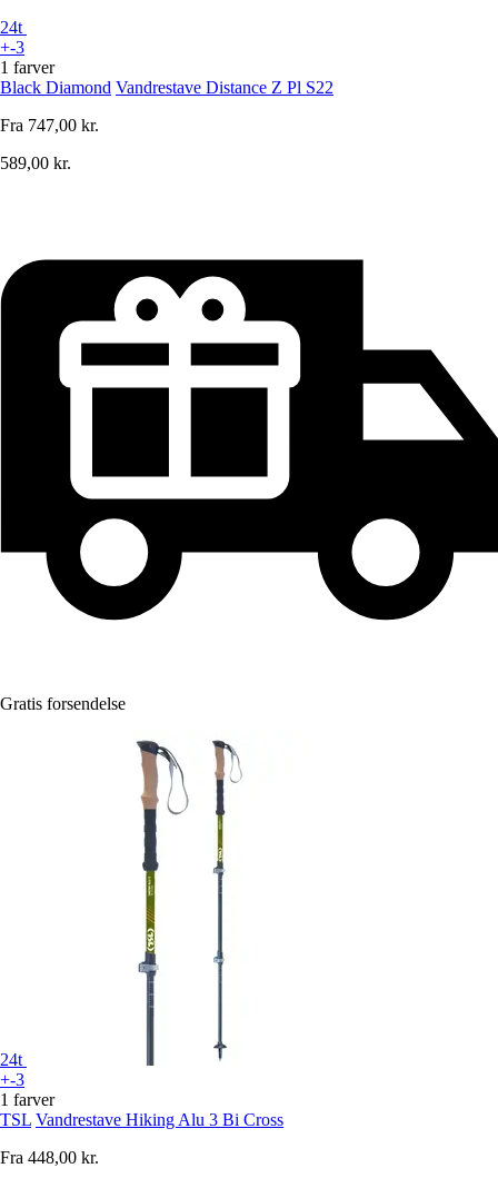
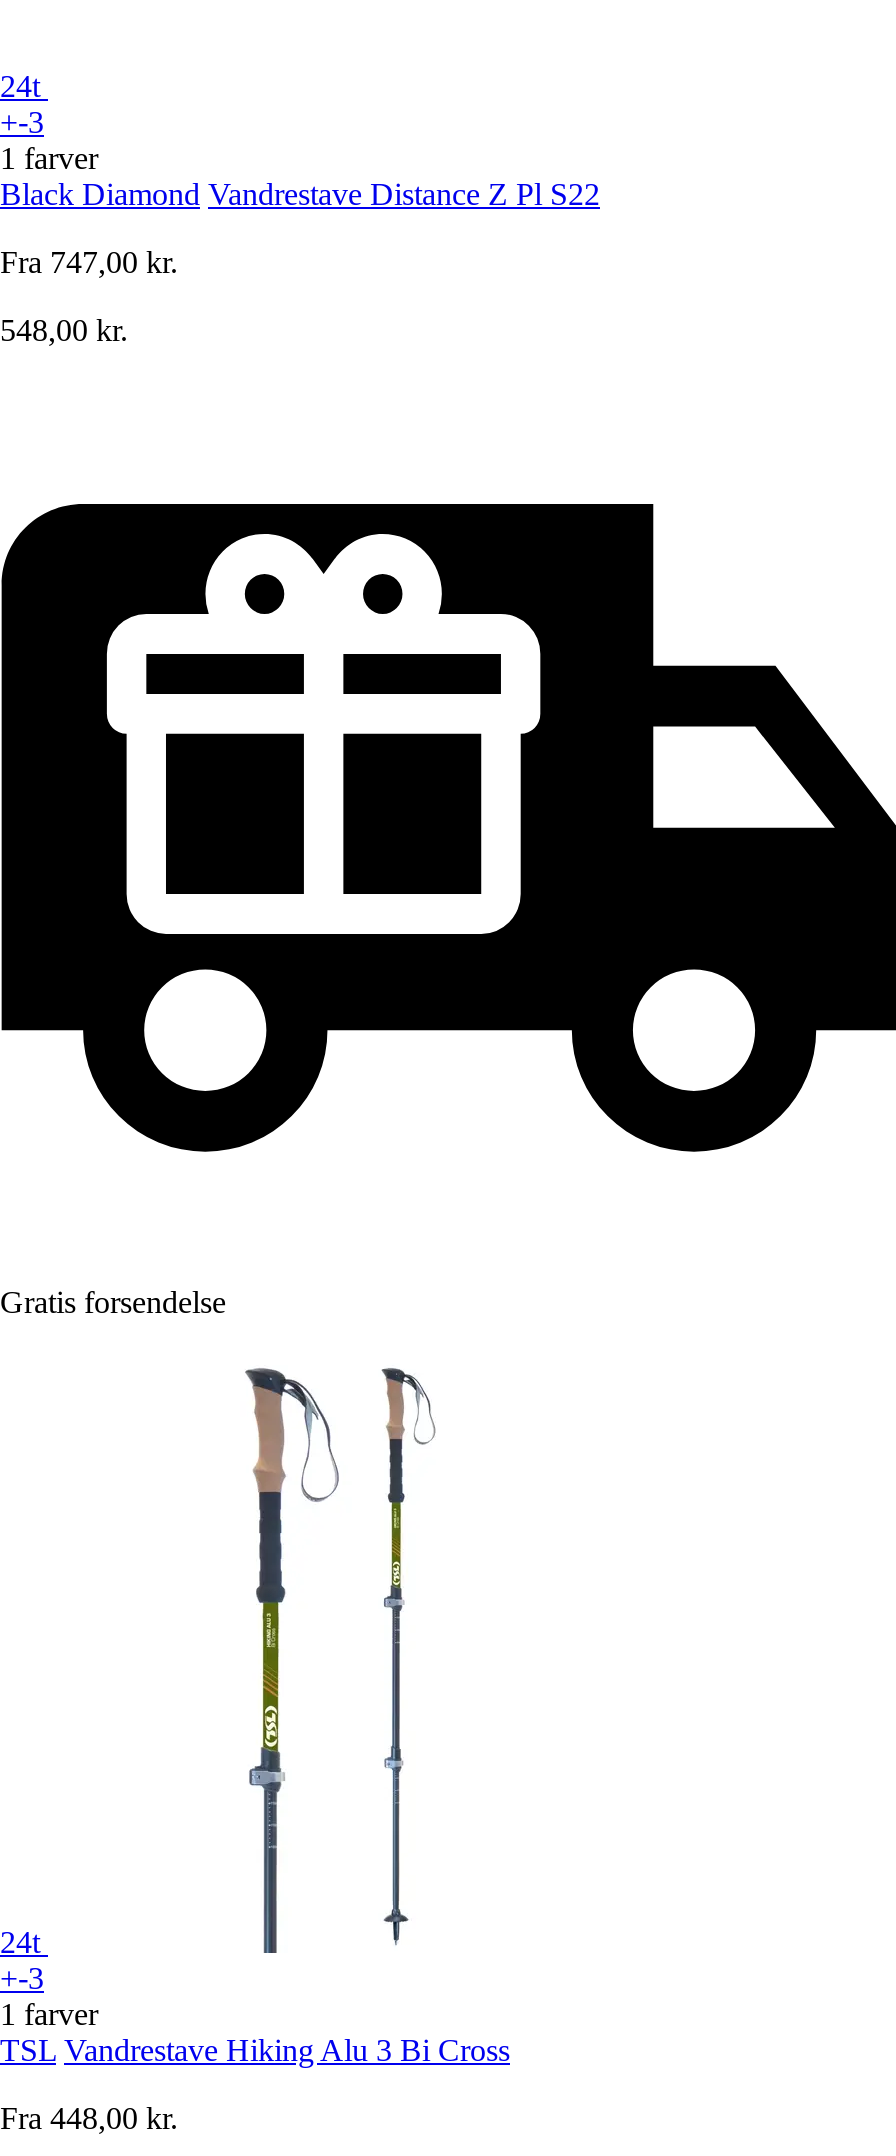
- 589,00 kr.
+ 548,00 kr.
